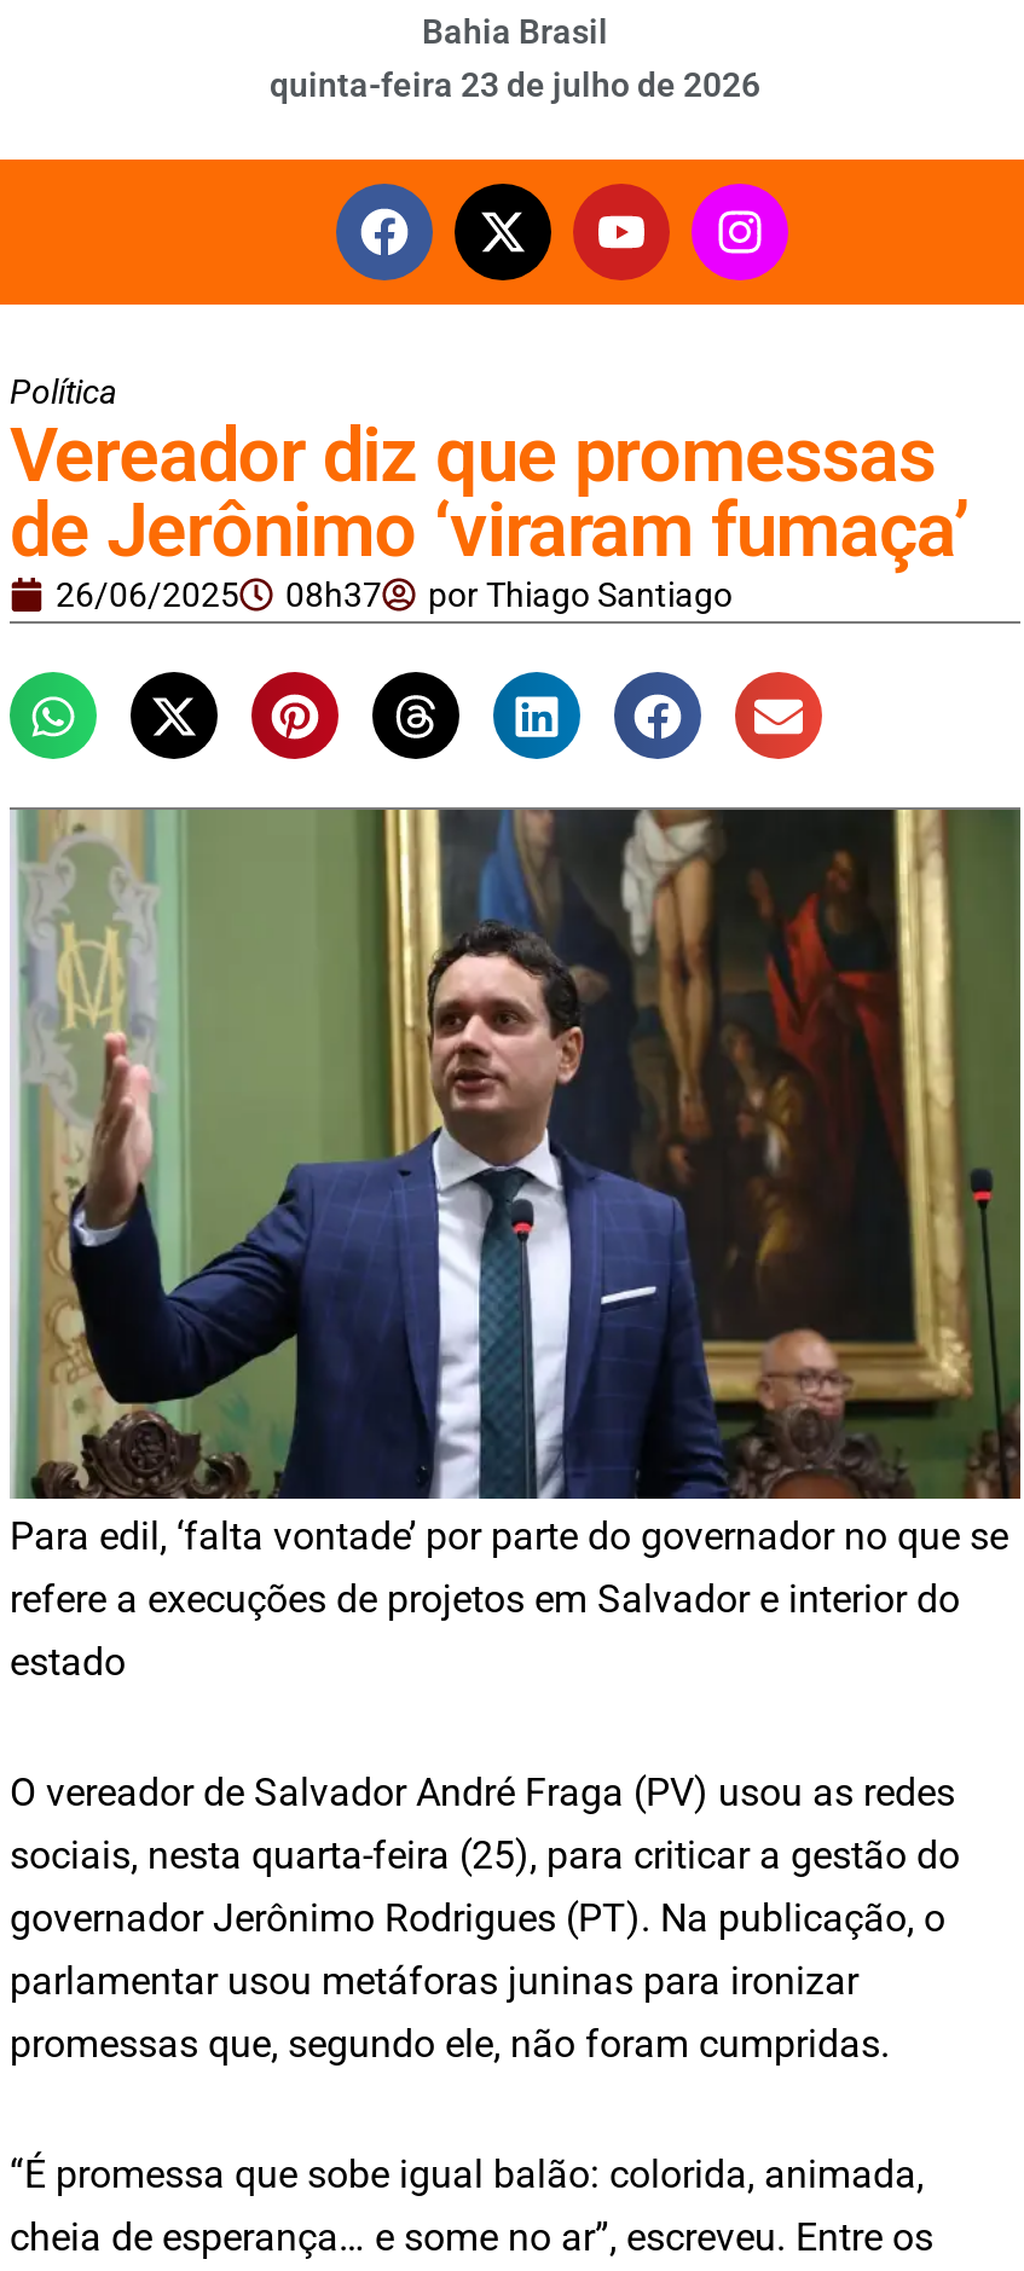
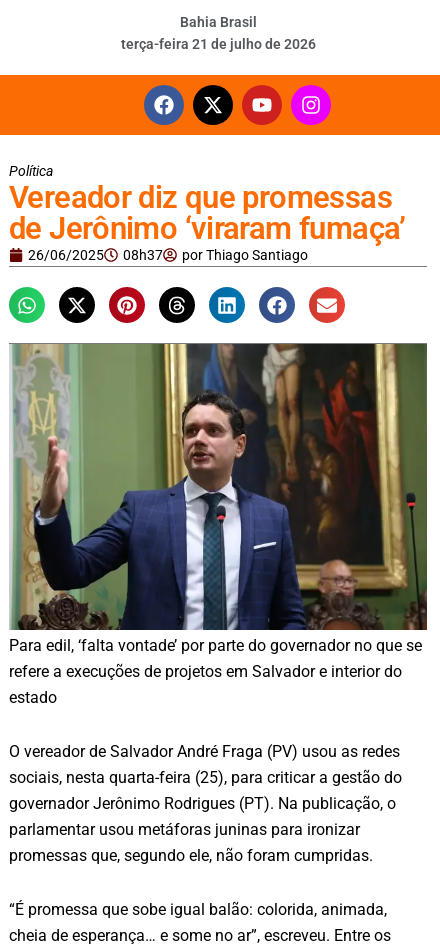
- quinta-feira 23 de julho de 2026
+ terça-feira 21 de julho de 2026
